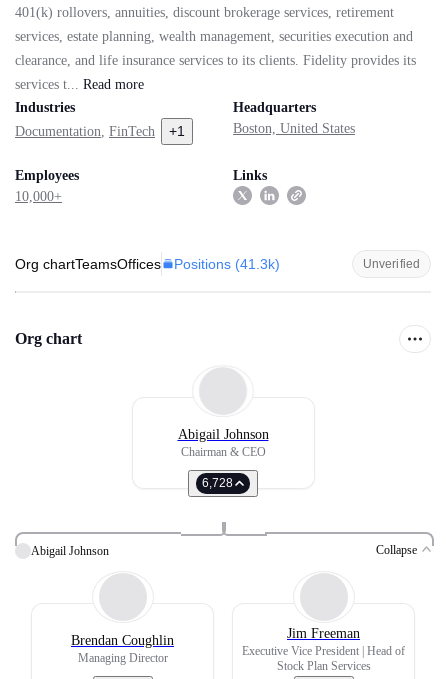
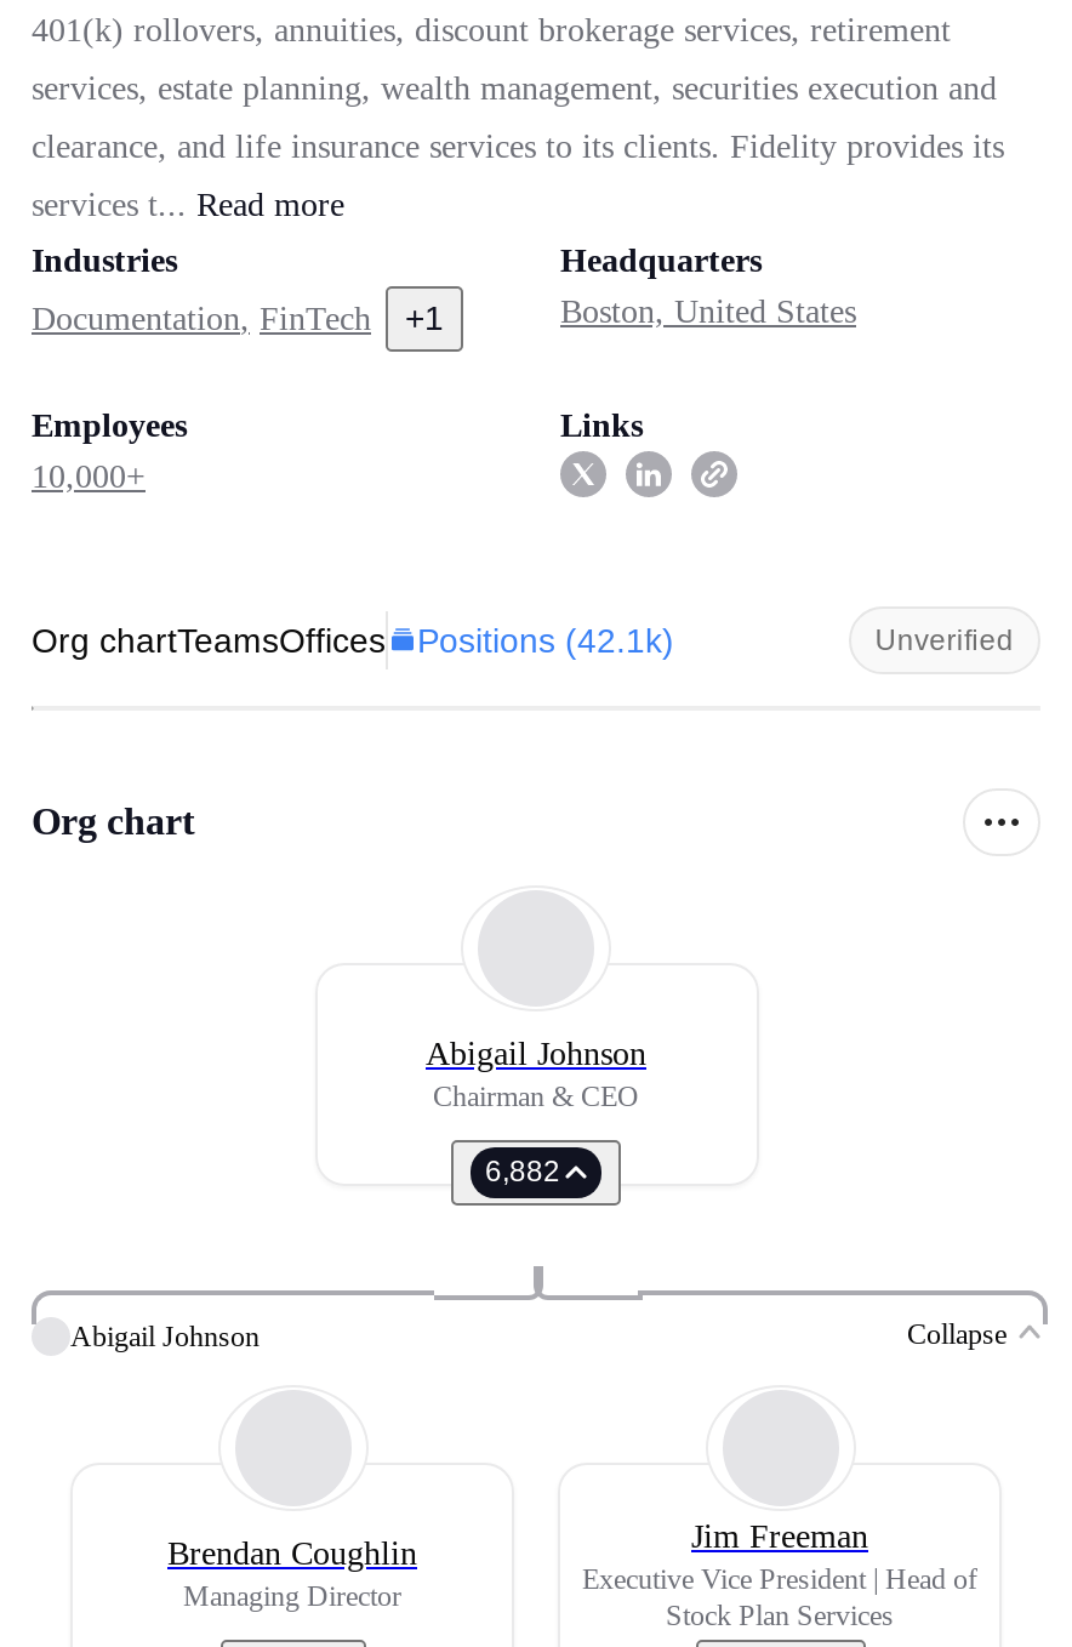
- Org chartTeamsOffices Positions (41.3k)
+ Org chartTeamsOffices Positions (42.1k)

- 6,728
+ 6,882
